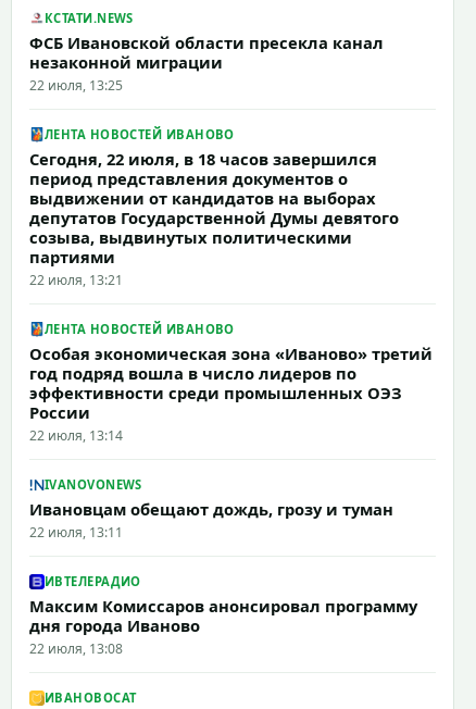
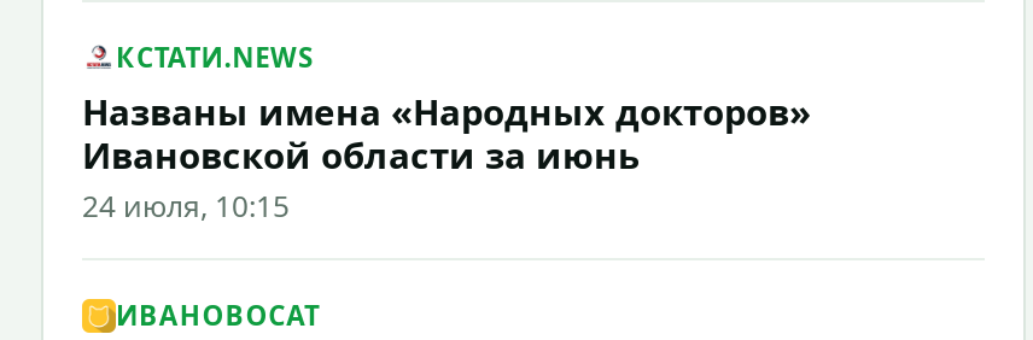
- ФСБ Ивановской области пресекла канал
- незаконной миграции
- 22 июля, 13:25
- ЛЕНТА НОВОСТЕЙ ИВАНОВО
- Сегодня, 22 июля, в 18 часов завершился
- период представления документов о
- выдвижении от кандидатов на выборах
- депутатов Государственной Думы девятого
- созыва, выдвинутых политическими
- партиями
- 22 июля, 13:21
- ЛЕНТА НОВОСТЕЙ ИВАНОВО
- Особая экономическая зона «Иваново» третий
- год подряд вошла в число лидеров по
- эффективности среди промышленных ОЭЗ
- России
- 22 июля, 13:14
- IVANOVONEWS
- Ивановцам обещают дождь, грозу и туман
- 22 июля, 13:11
- ИВТЕЛЕРАДИО
- Максим Комиссаров анонсировал программу
- дня города Иваново
- 22 июля, 13:08
+ Названы имена «Народных докторов»
+ Ивановской области за июнь
+ 24 июля, 10:15
